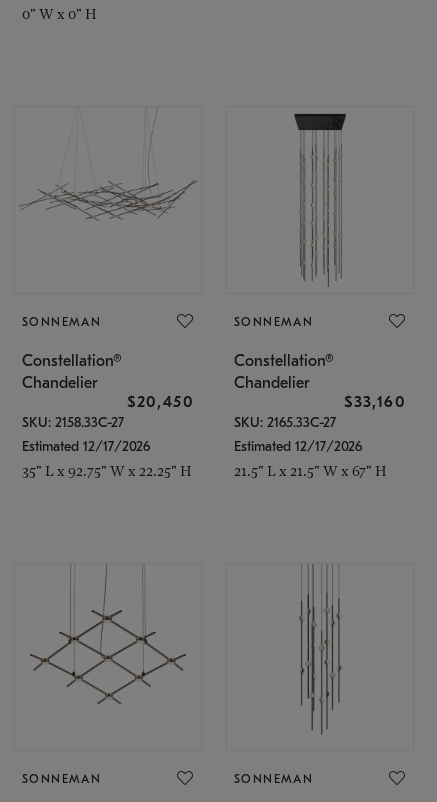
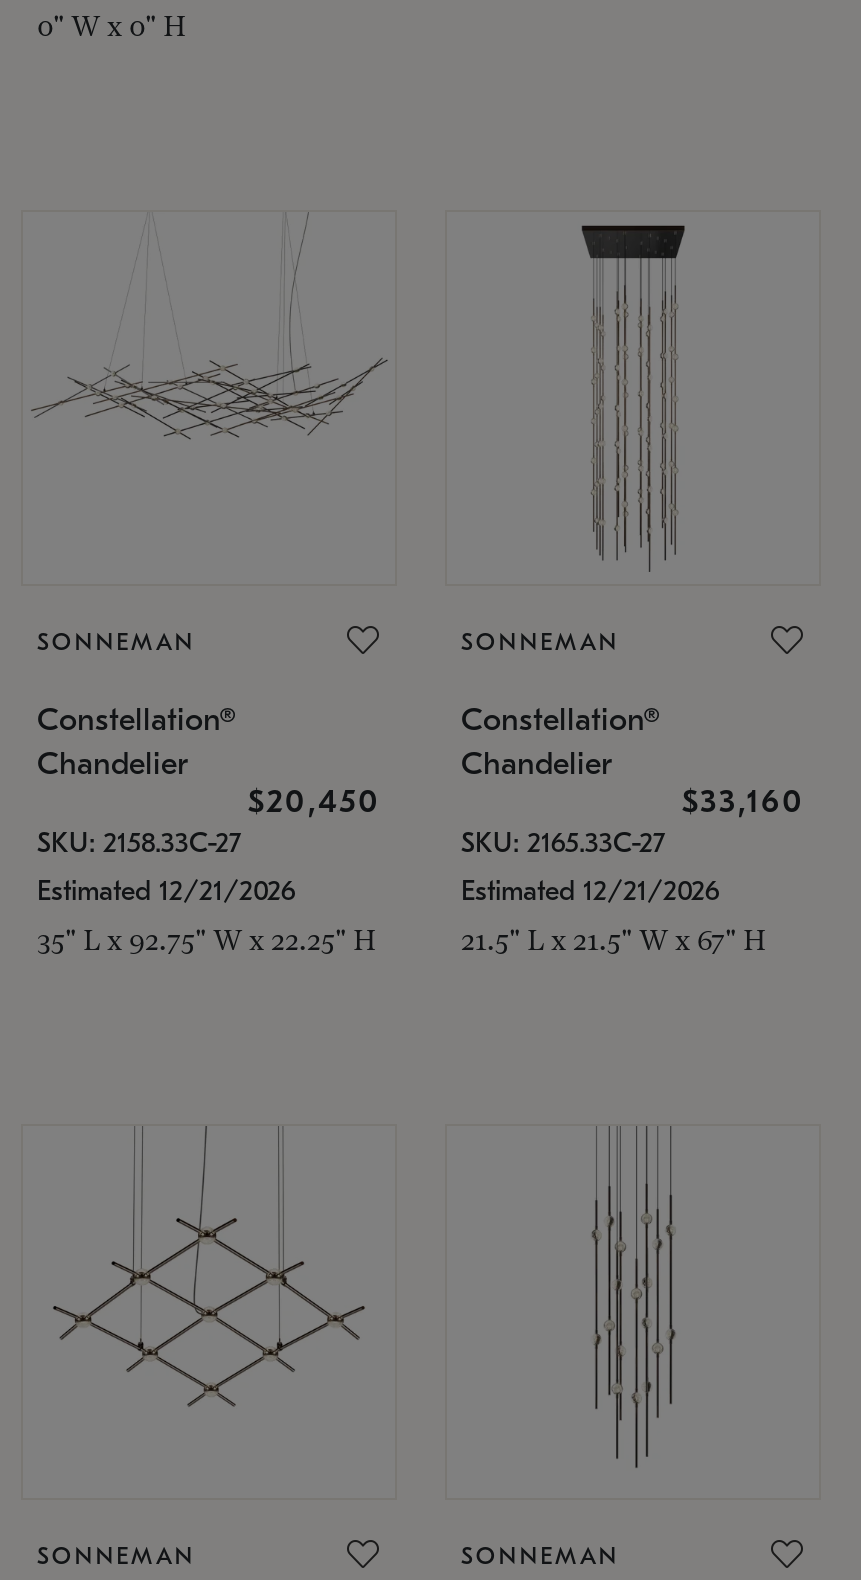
- Estimated 12/17/2026
+ Estimated 12/21/2026

- Estimated 12/17/2026
+ Estimated 12/21/2026
